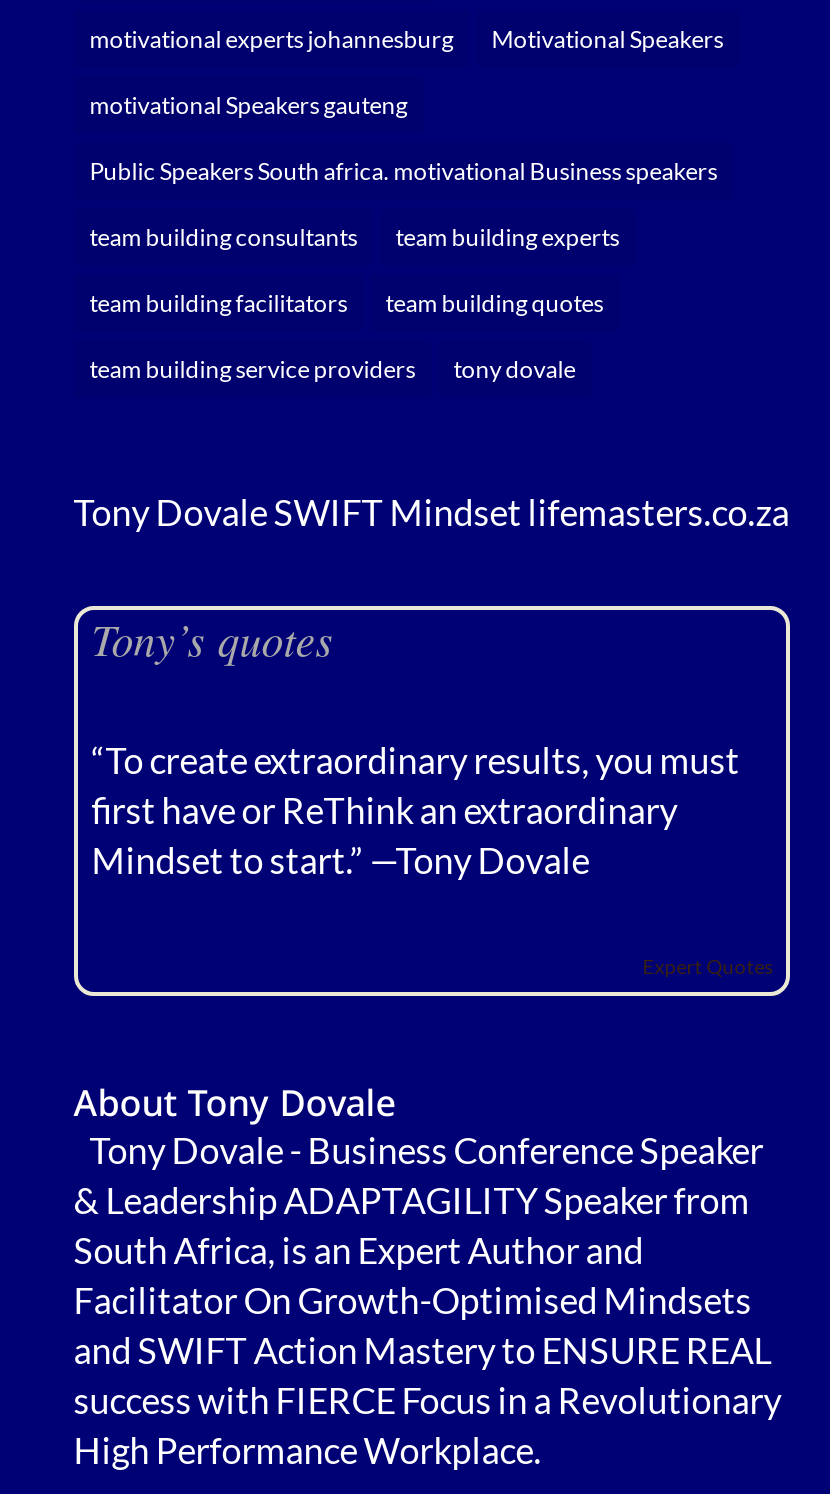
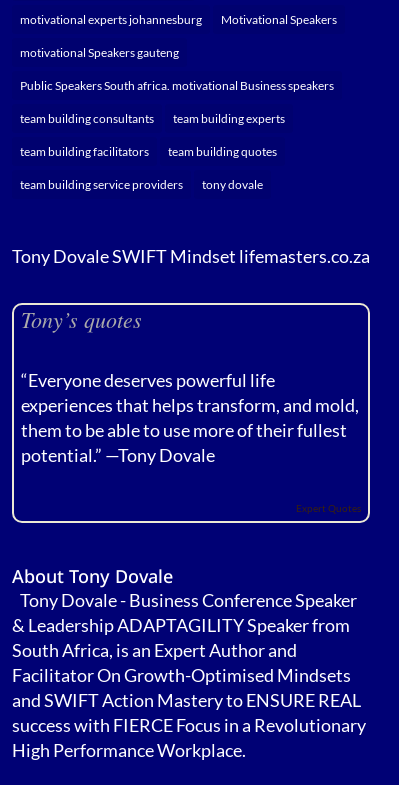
- “To create extraordinary results, you must
- first have or ReThink an extraordinary
- Mindset to start.” —Tony Dovale
+ “Everyone deserves powerful life
+ experiences that helps transform, and mold,
+ them to be able to use more of their fullest
+ potential.” —Tony Dovale
